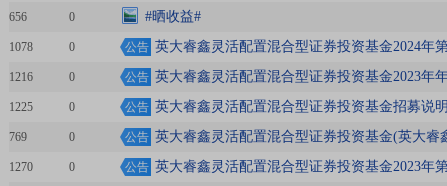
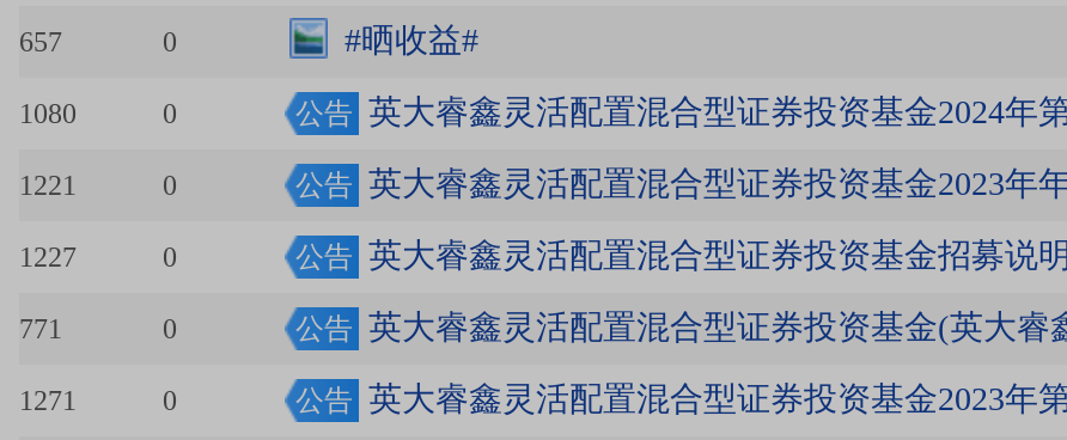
- 656
+ 657

- 1078
+ 1080

- 1216
+ 1221

- 1225
+ 1227

- 769
+ 771

- 1270
+ 1271
